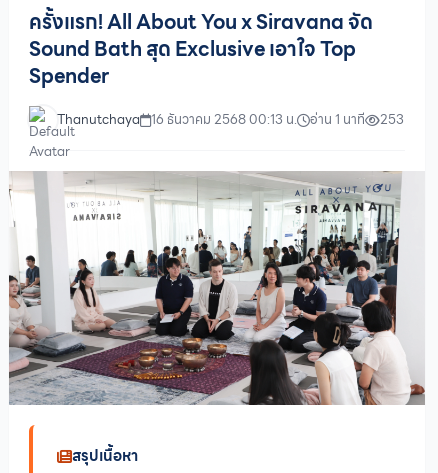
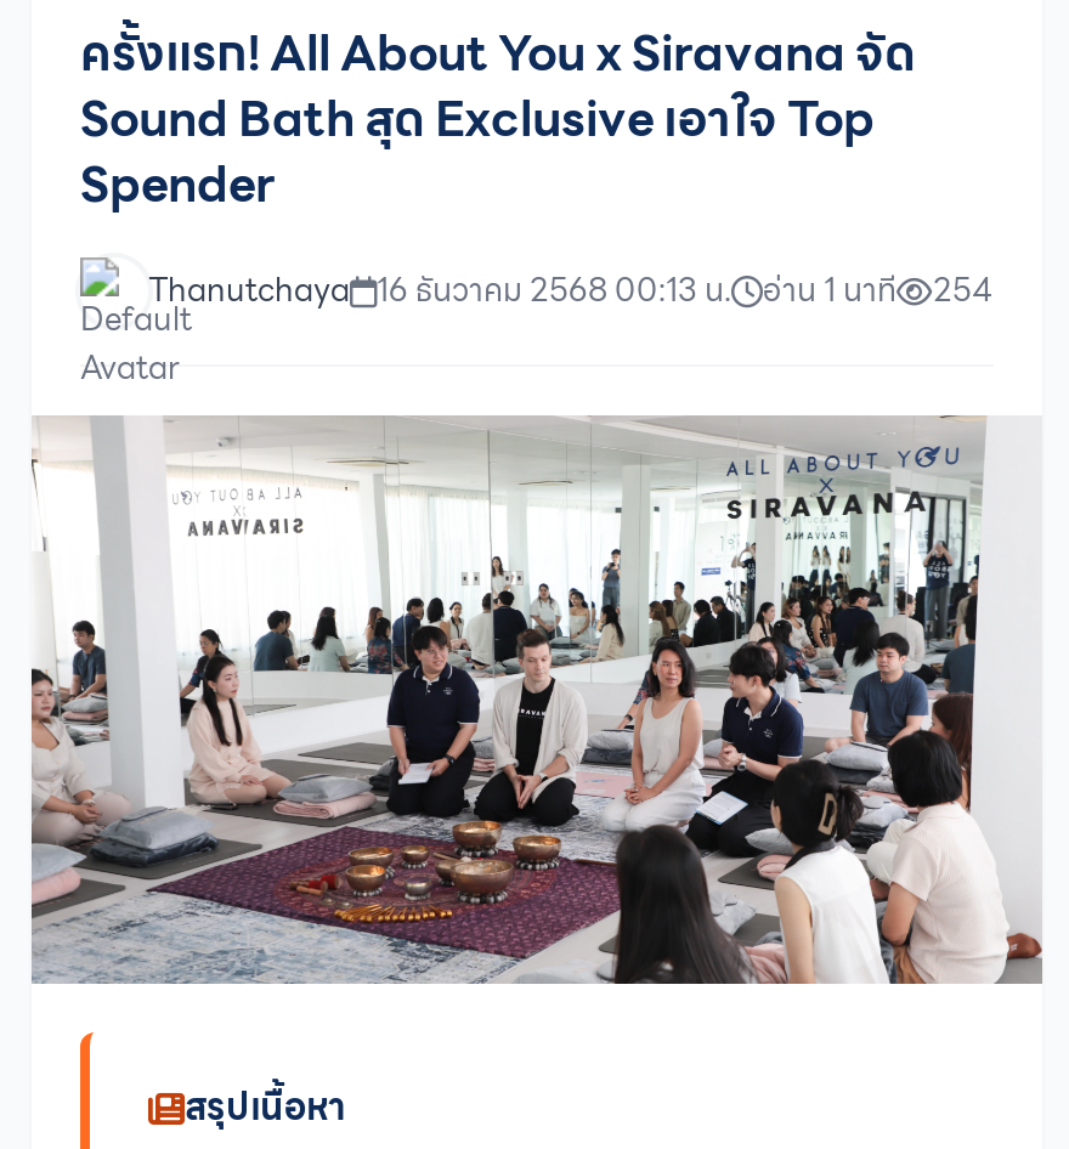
- 253
+ 254
